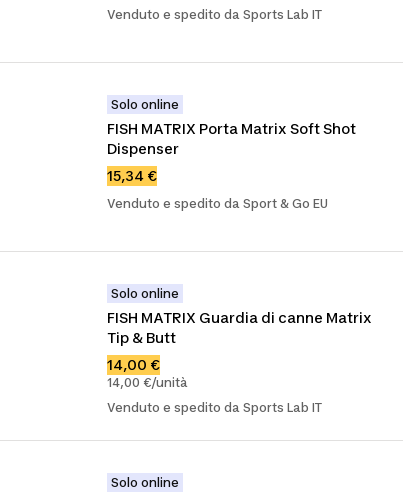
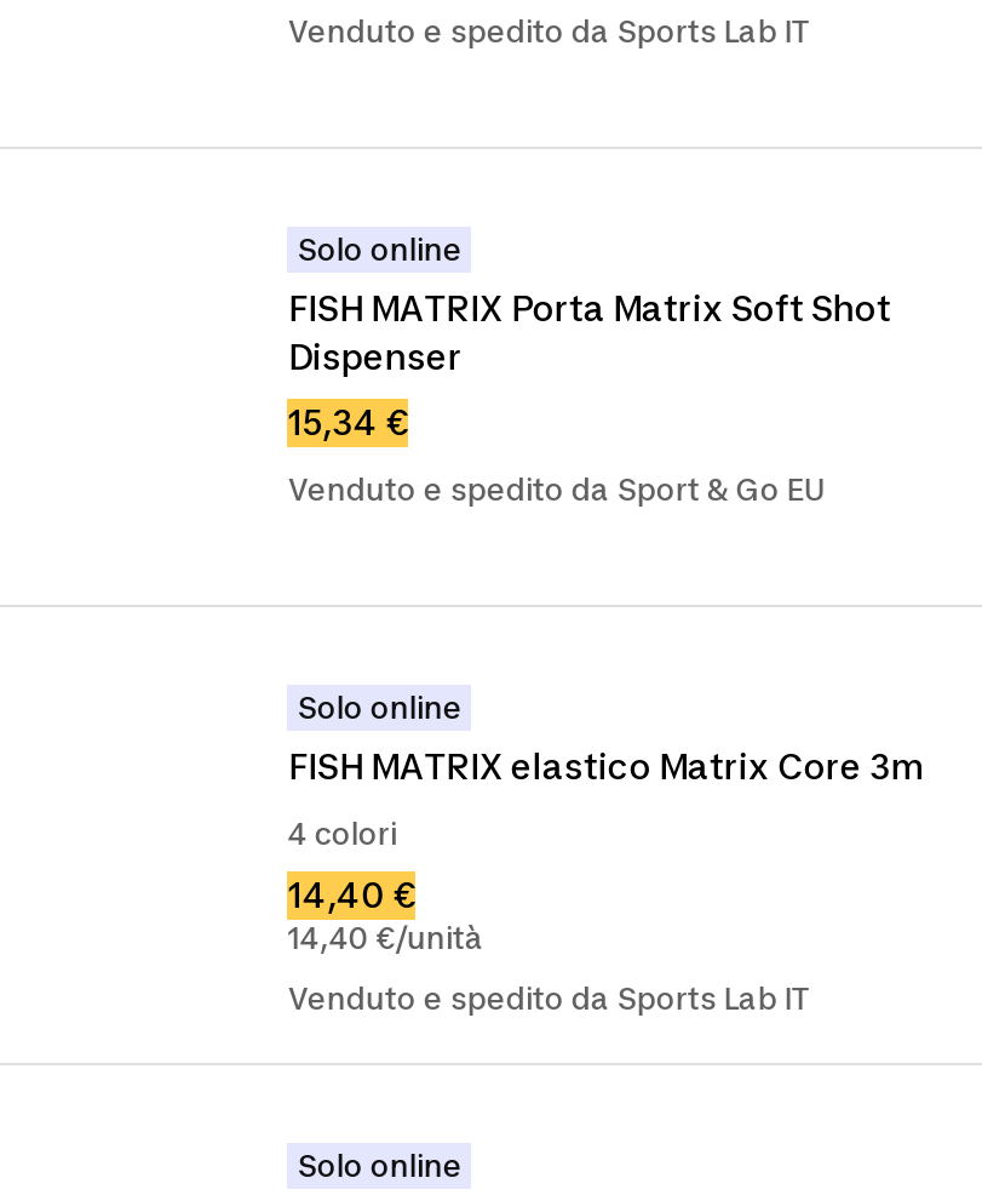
- FISH MATRIX Guardia di canne Matrix
- Tip & Butt
- 14,00 €
- 14,00 €/unità
+ FISH MATRIX elastico Matrix Core 3m
+ 4 colori
+ 14,40 €
+ 14,40 €/unità
